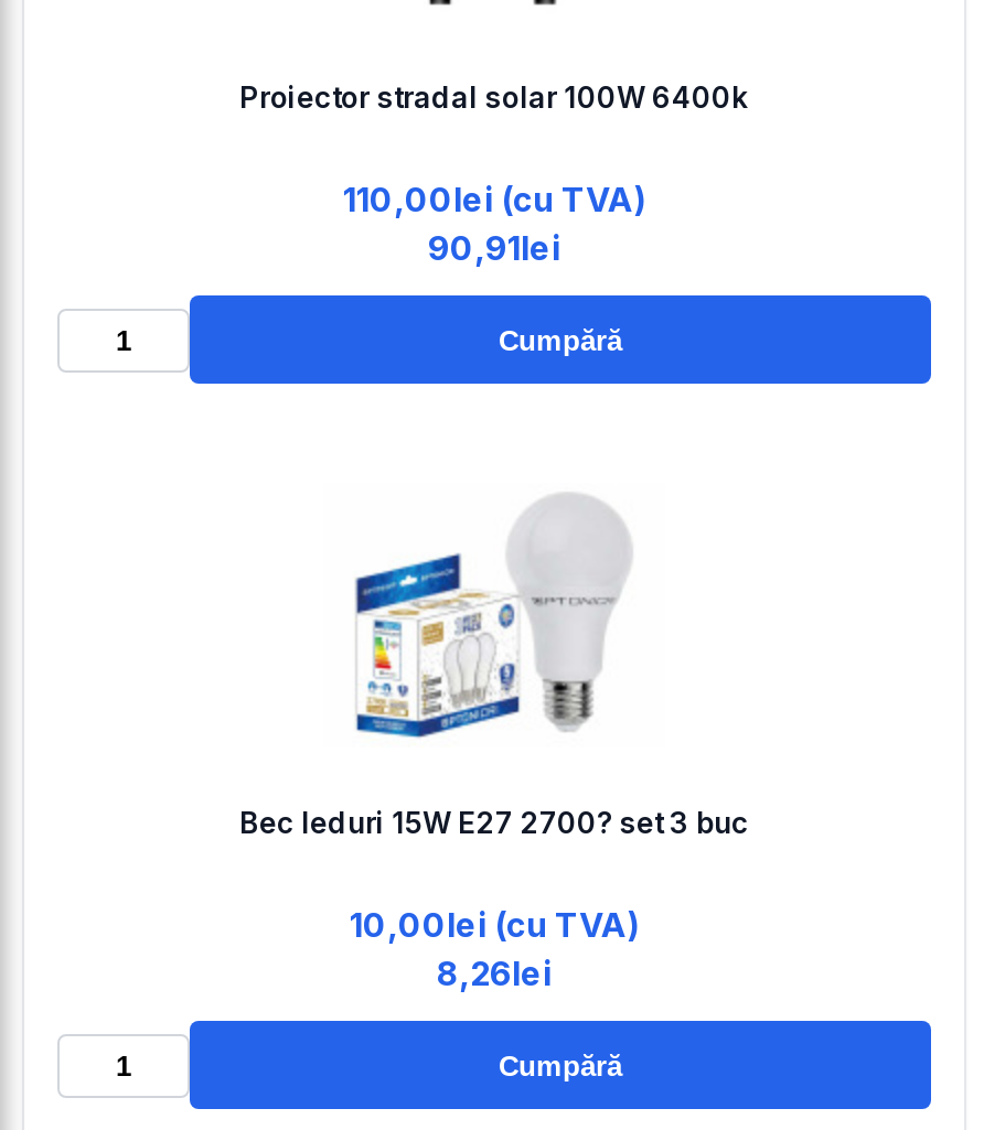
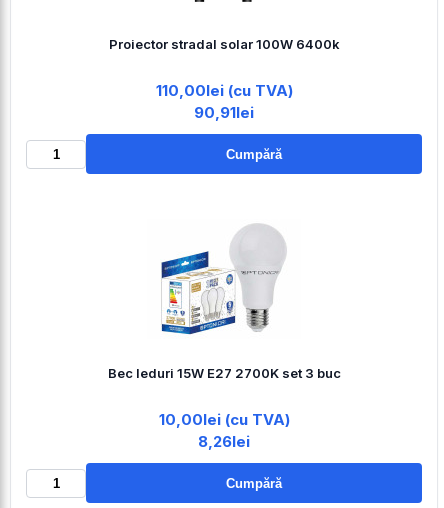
- Bec leduri 15W E27 2700? set 3 buc
+ Bec leduri 15W E27 2700K set 3 buc
